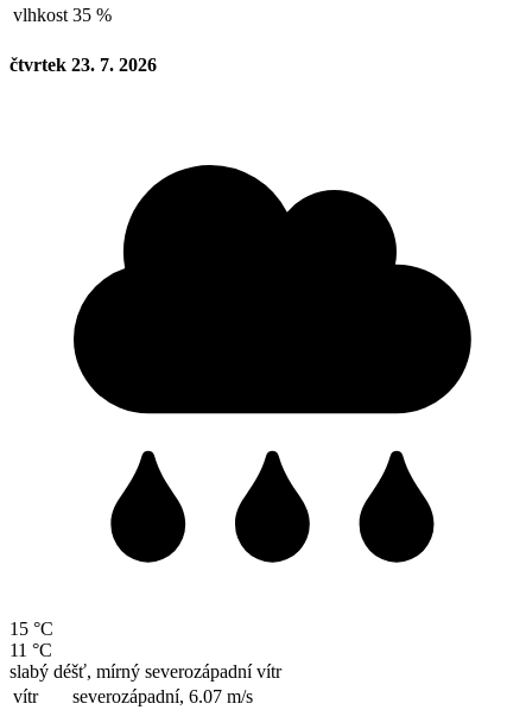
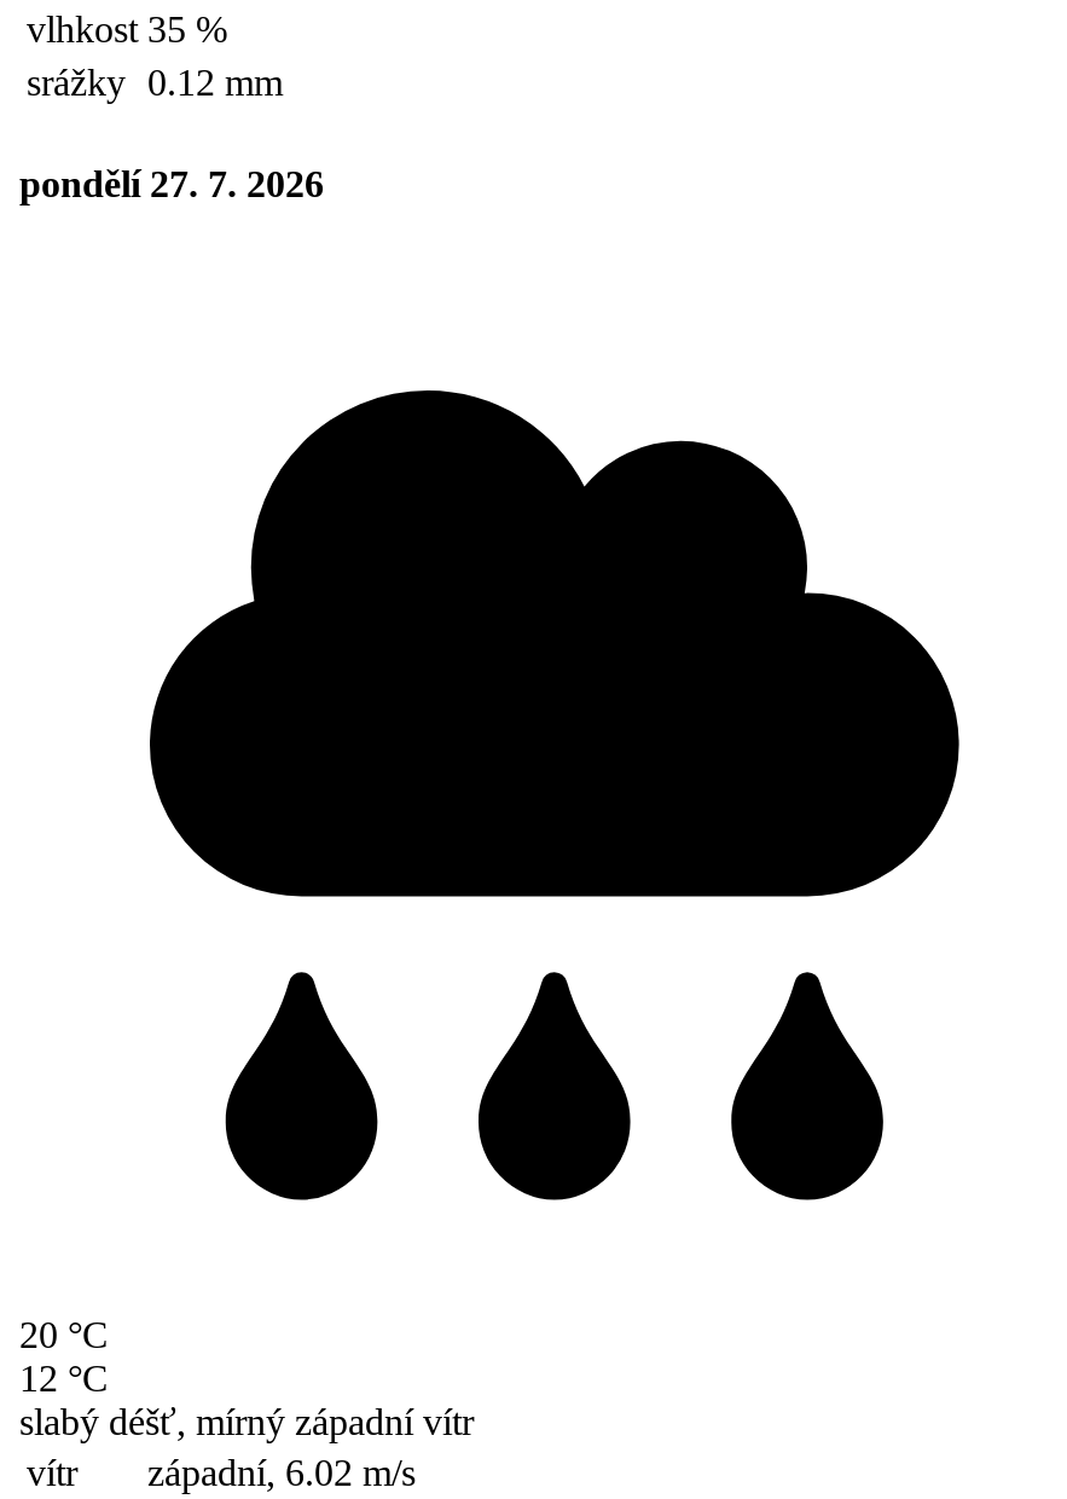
- čtvrtek 23. 7. 2026
+ srážky 0.12 mm
+ pondělí 27. 7. 2026

- 15 °C
- 11 °C
- slabý déšť, mírný severozápadní vítr
+ 20 °C
+ 12 °C
+ slabý déšť, mírný západní vítr

- severozápadní, 6.07 m/s
+ západní, 6.02 m/s
